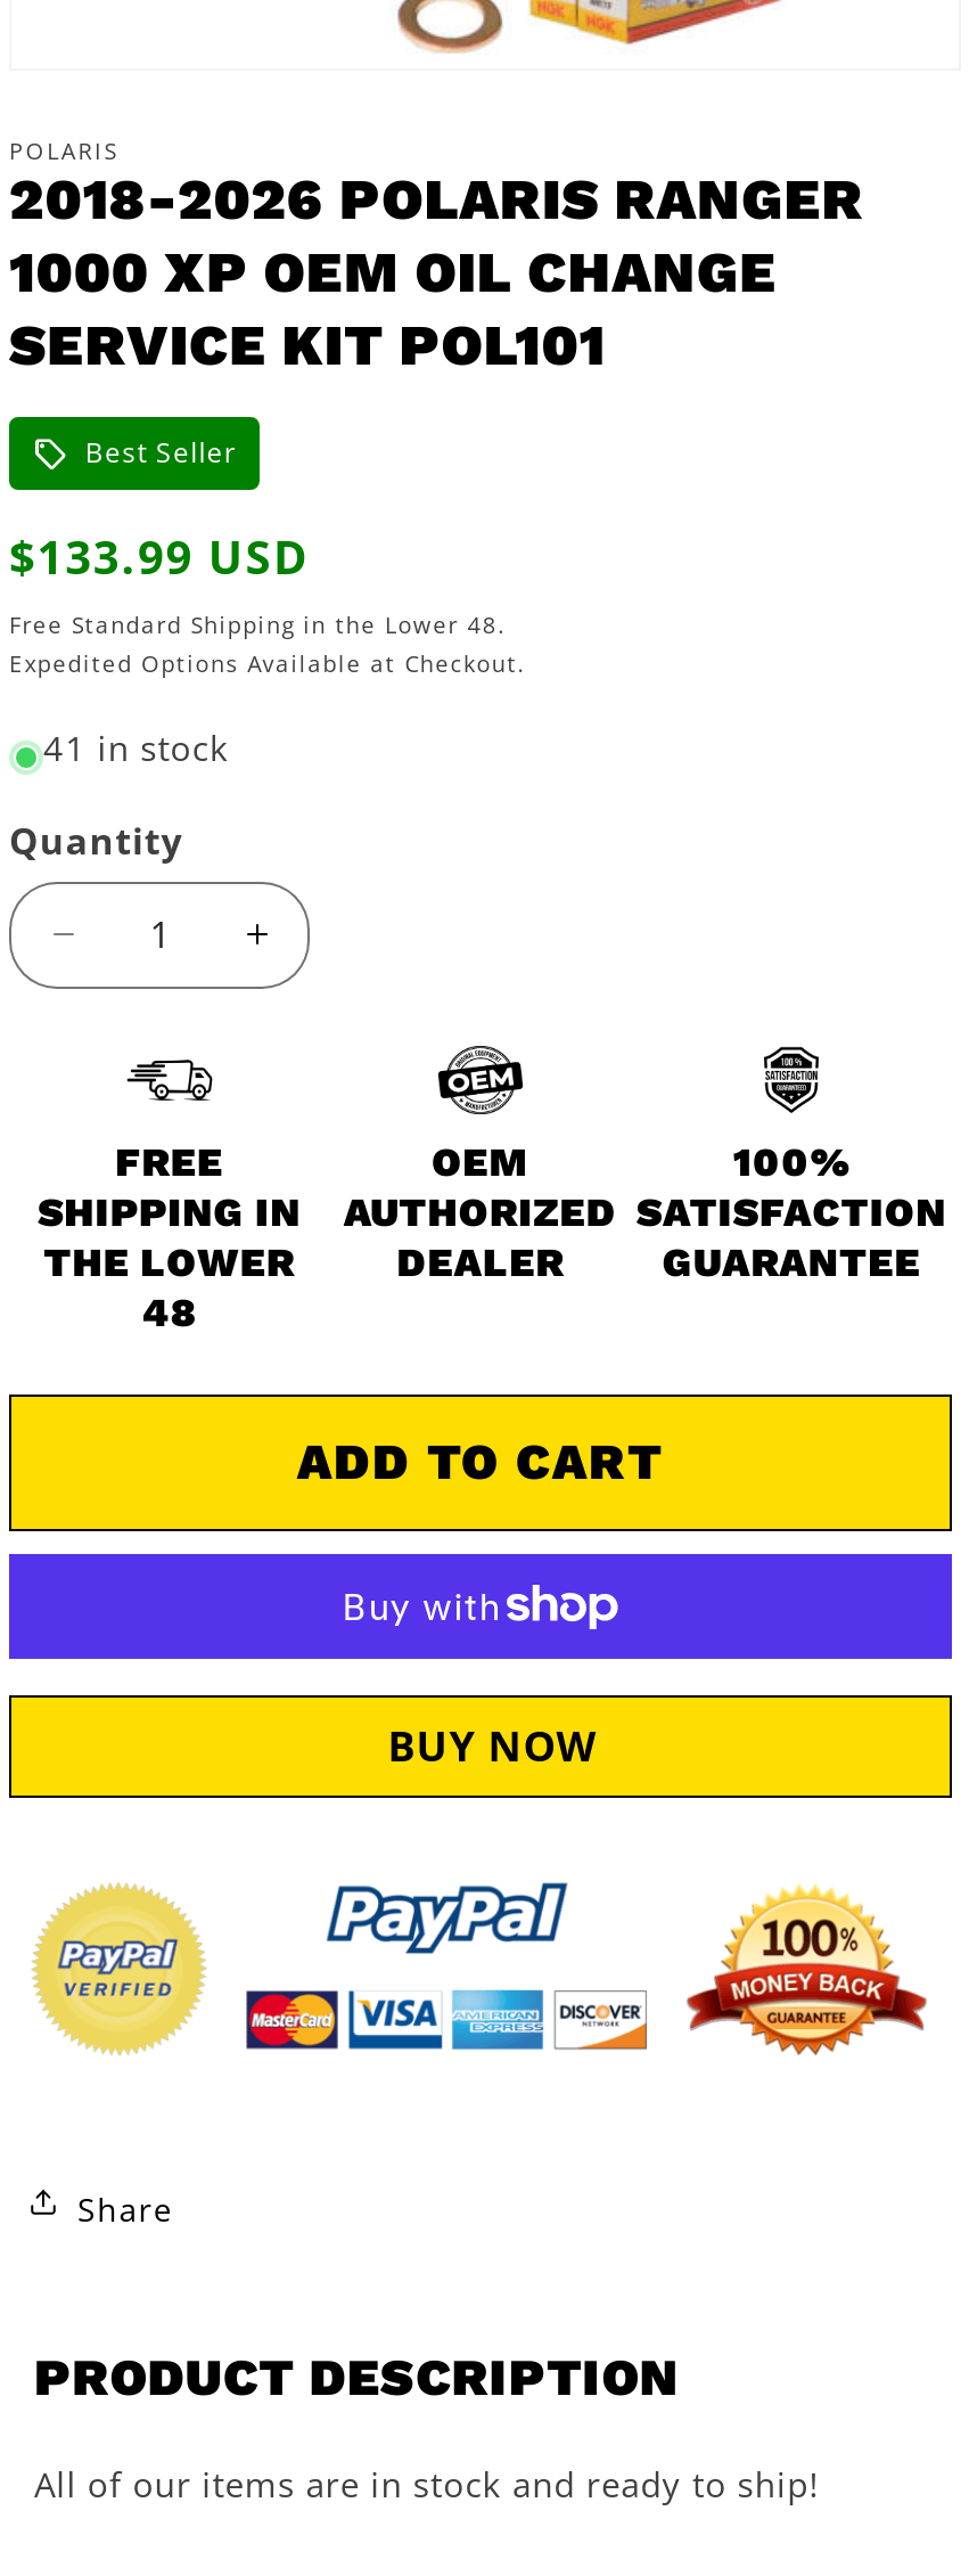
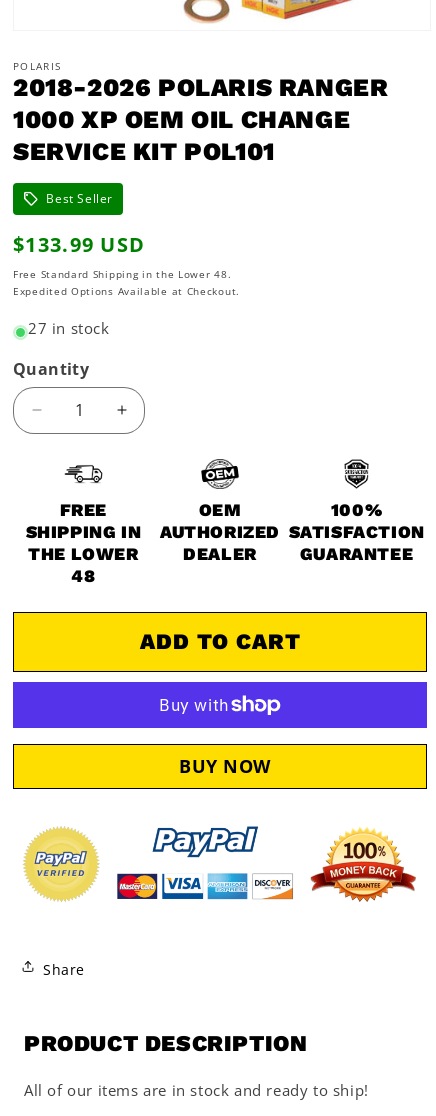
- 41 in stock
+ 27 in stock
